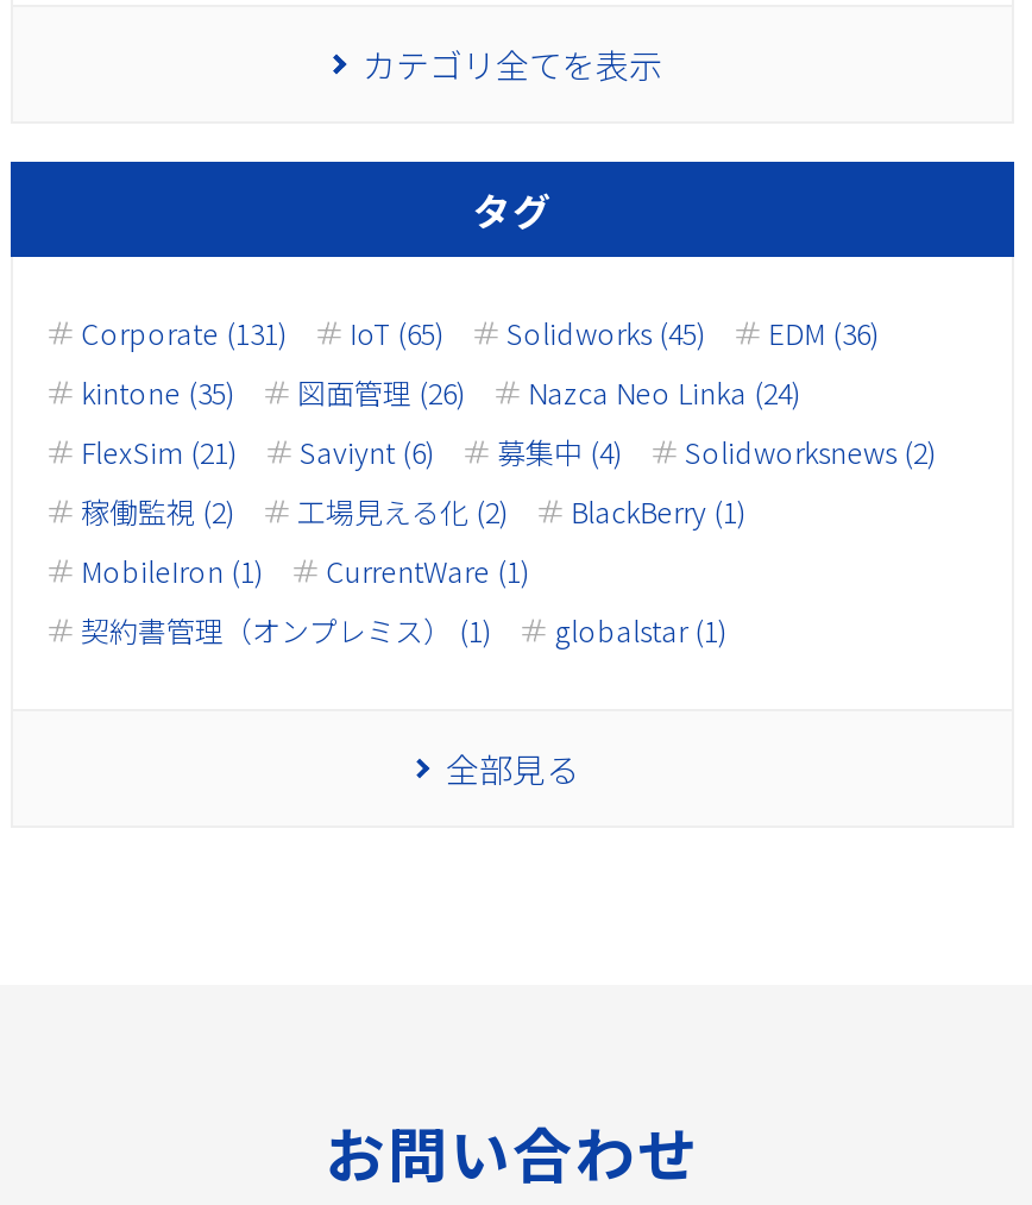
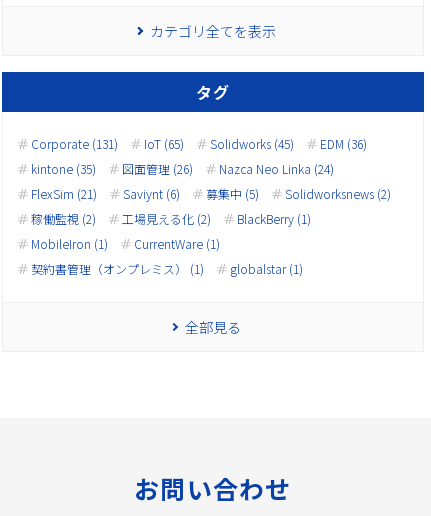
- FlexSim (21) Saviynt (6) 募集中 (4) Solidworksnews (2)
+ FlexSim (21) Saviynt (6) 募集中 (5) Solidworksnews (2)
